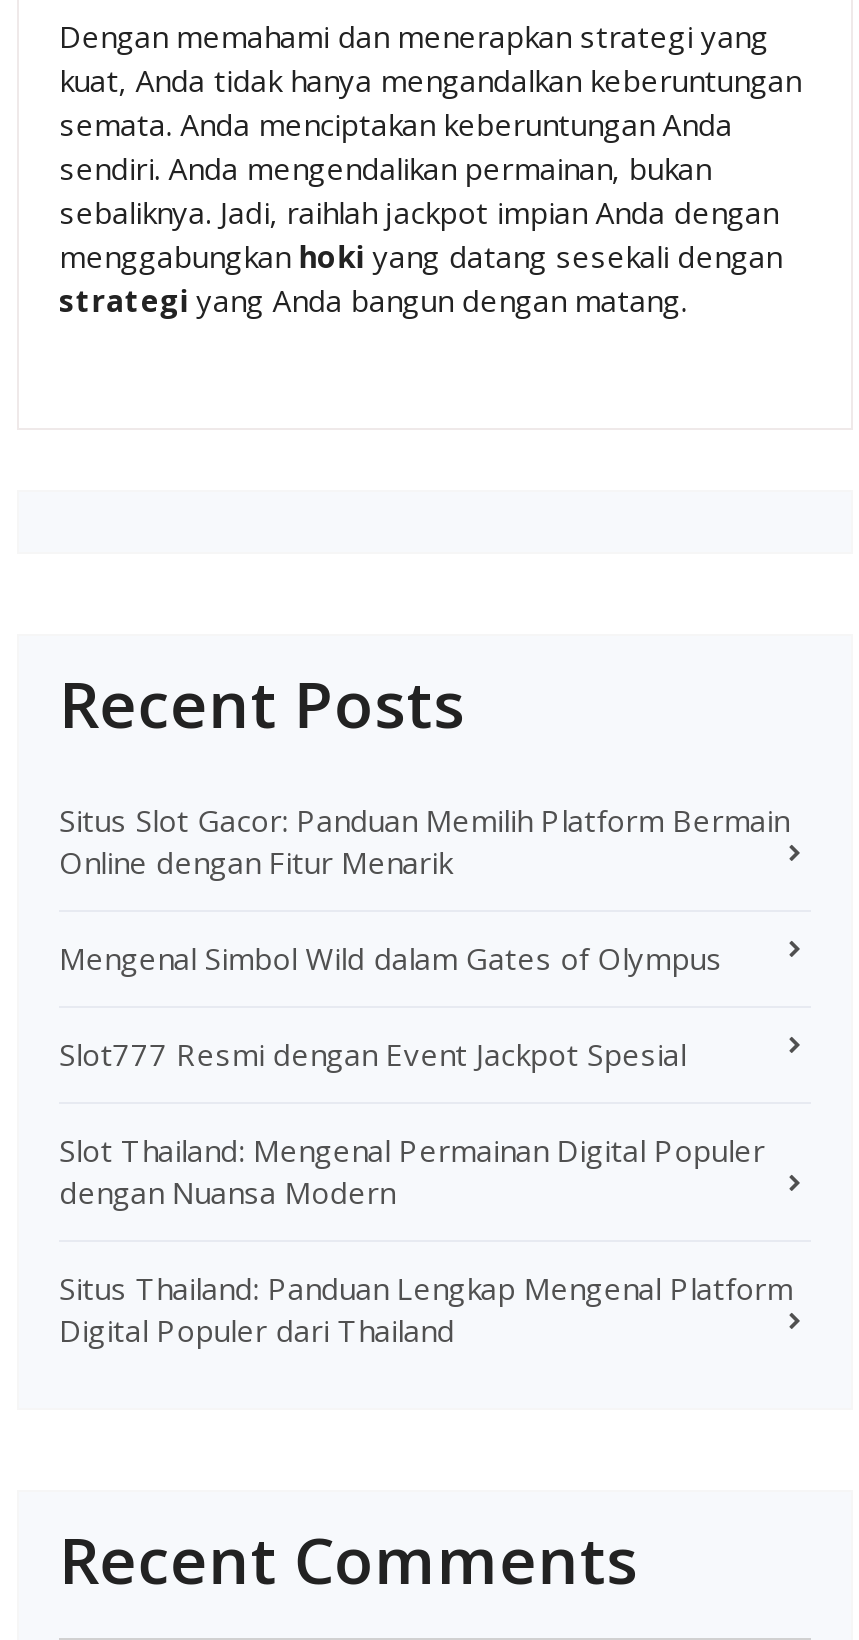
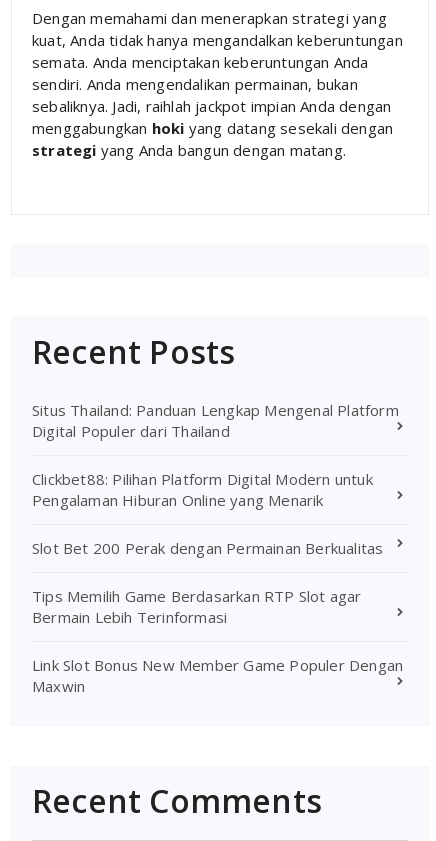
- Situs Slot Gacor: Panduan Memilih Platform Bermain
- Online dengan Fitur Menarik
- Mengenal Simbol Wild dalam Gates of Olympus
- Slot777 Resmi dengan Event Jackpot Spesial
- Slot Thailand: Mengenal Permainan Digital Populer
- dengan Nuansa Modern

moved up: Situs Thailand: Panduan Lengkap Mengenal Platform | Digital Populer dari Thailand

+ Clickbet88: Pilihan Platform Digital Modern untuk
+ Pengalaman Hiburan Online yang Menarik
+ Slot Bet 200 Perak dengan Permainan Berkualitas
+ Tips Memilih Game Berdasarkan RTP Slot agar
+ Bermain Lebih Terinformasi
+ Link Slot Bonus New Member Game Populer Dengan
+ Maxwin
